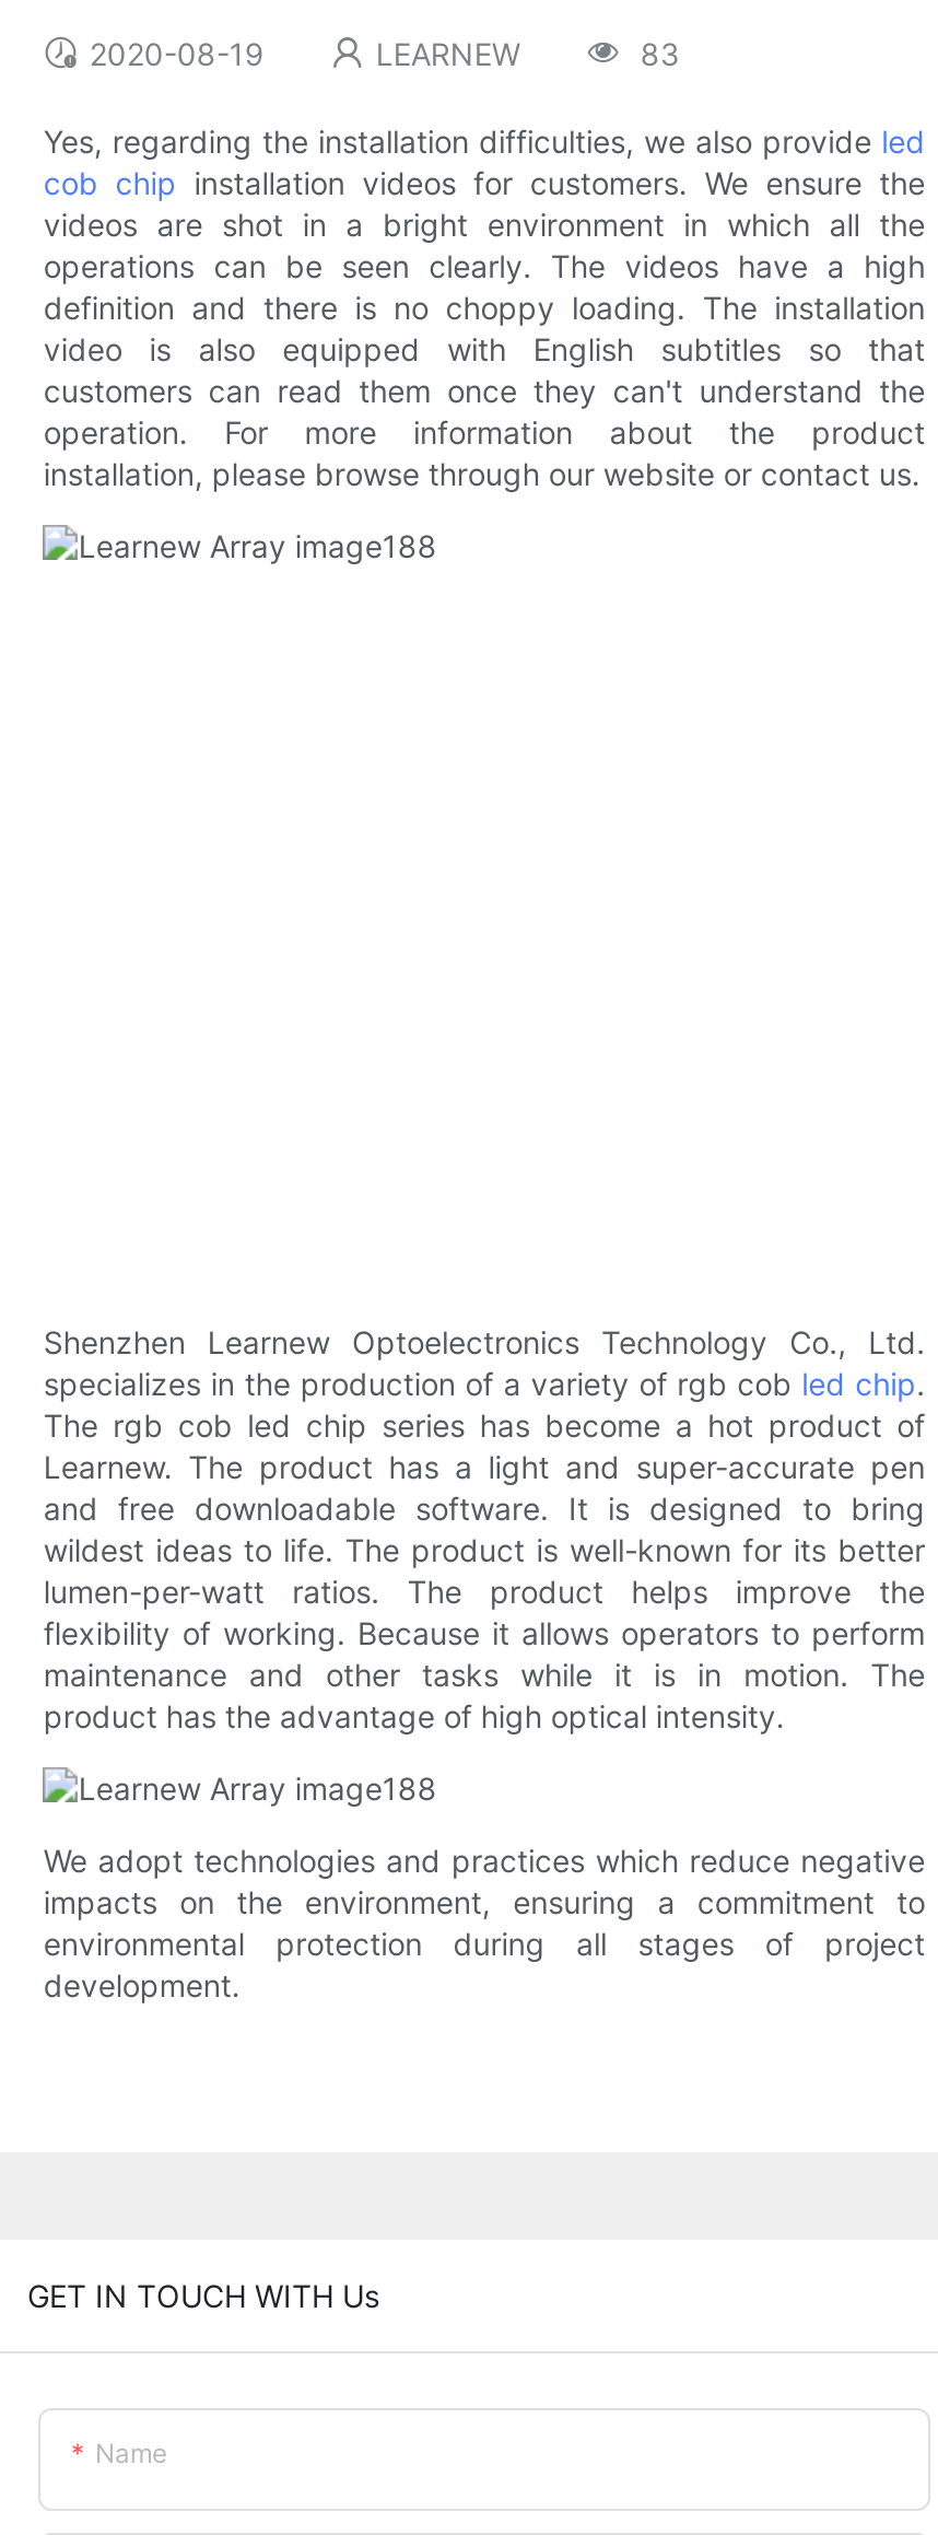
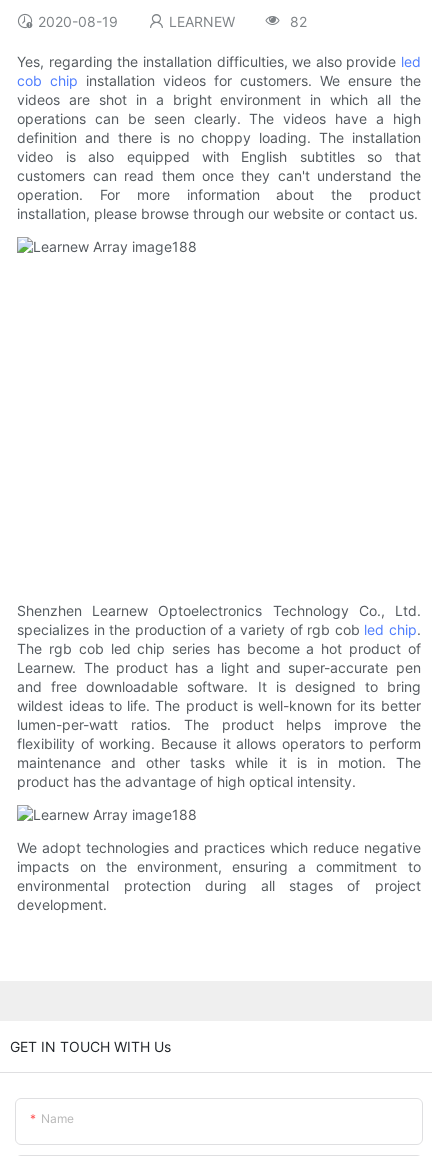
- 83
+ 82
